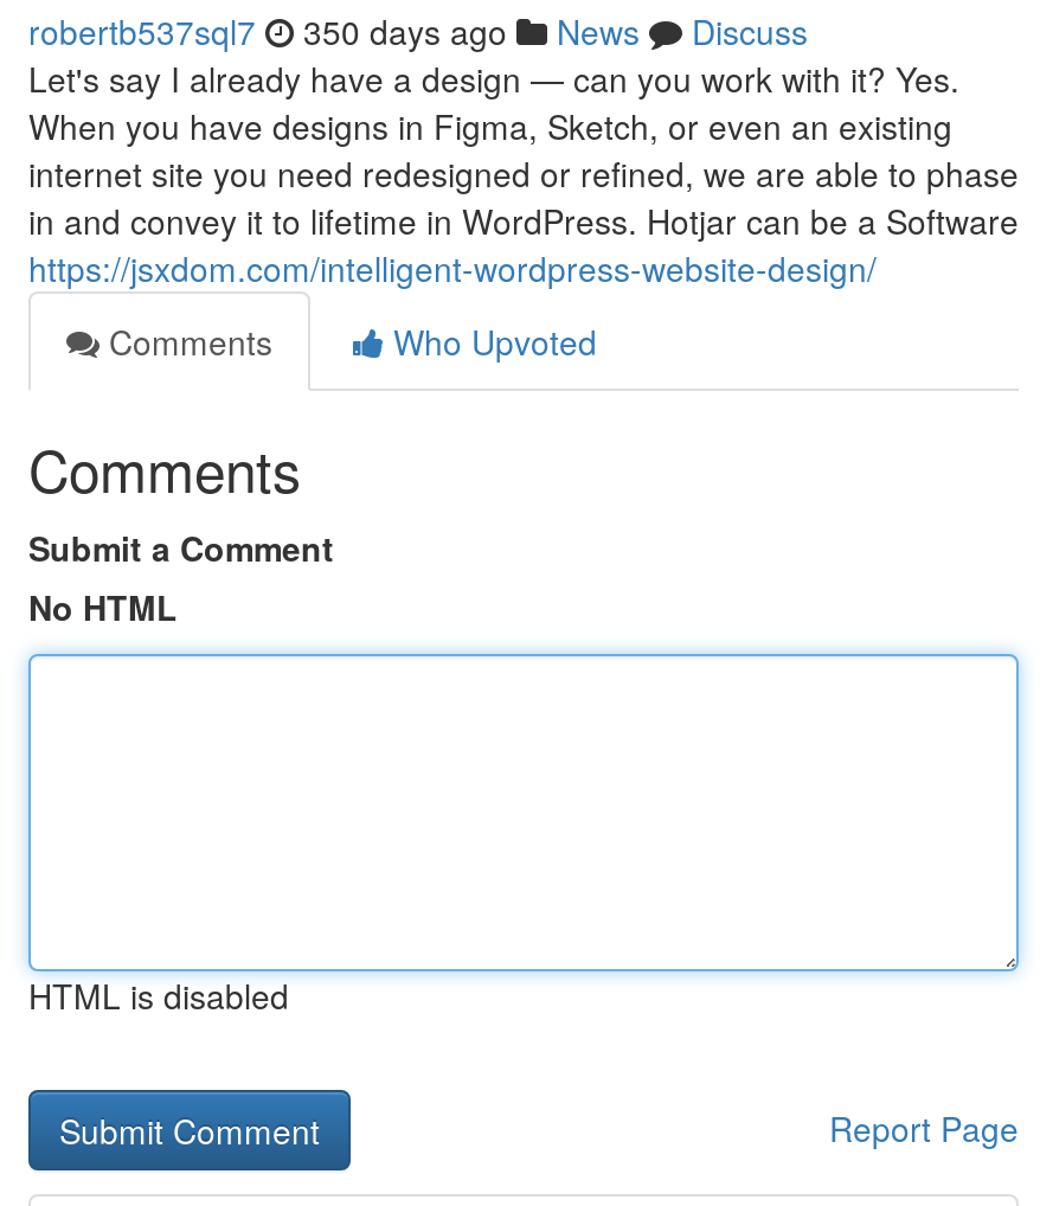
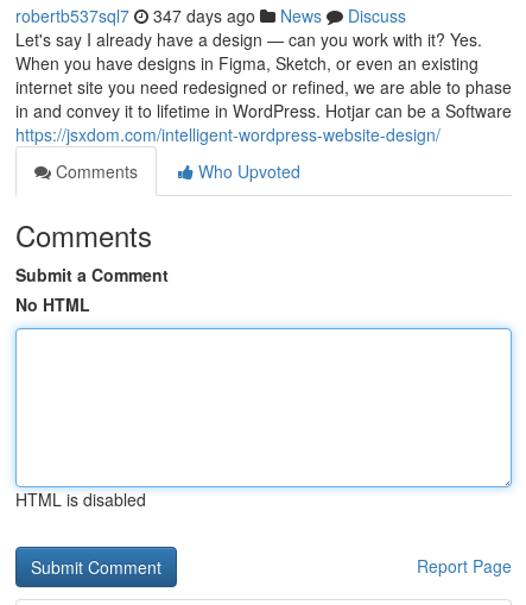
- robertb537sql7 350 days ago News Discuss
+ robertb537sql7 347 days ago News Discuss
